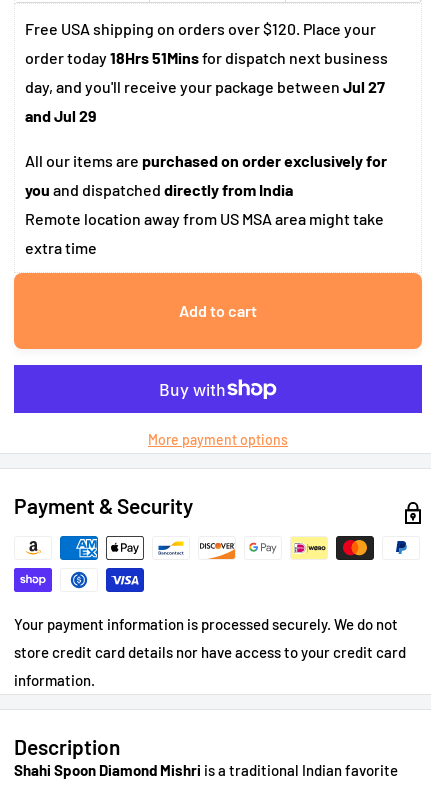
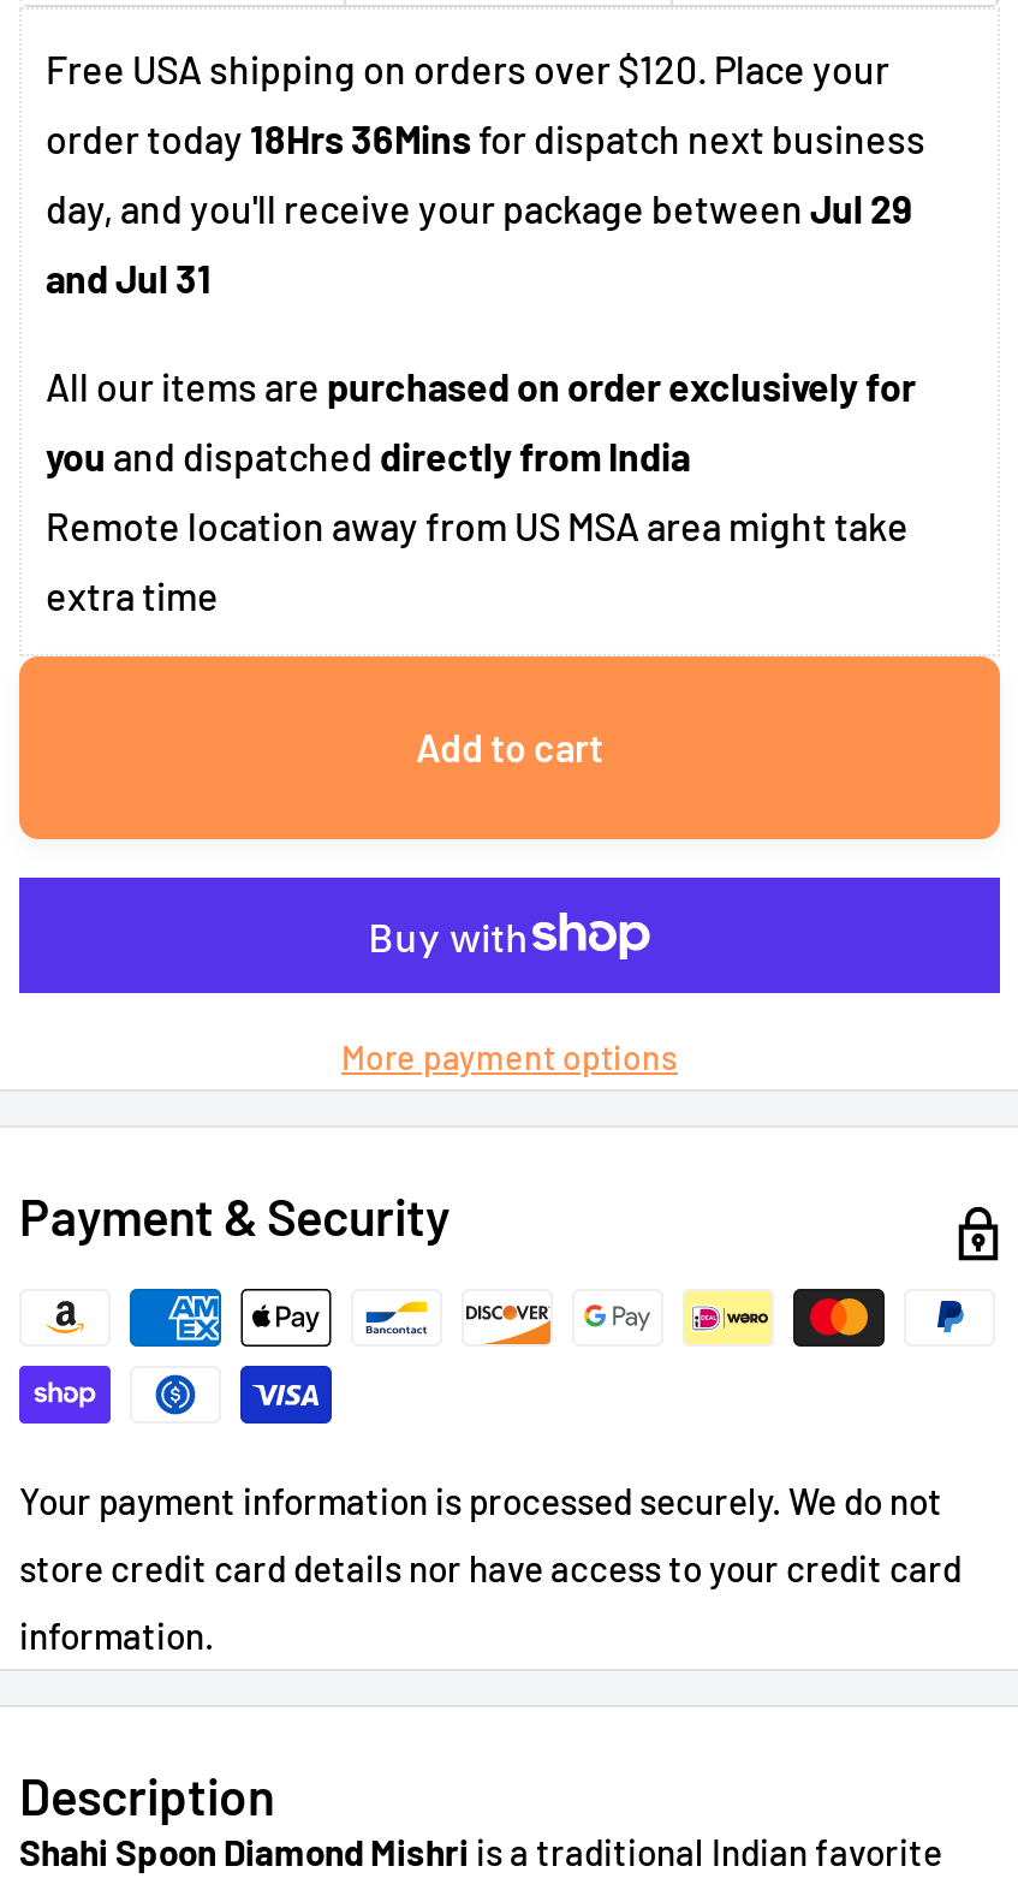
- order today 18Hrs 51Mins for dispatch next business
+ order today 18Hrs 36Mins for dispatch next business

- day, and you'll receive your package between Jul 27
+ day, and you'll receive your package between Jul 29

- and Jul 29
+ and Jul 31
